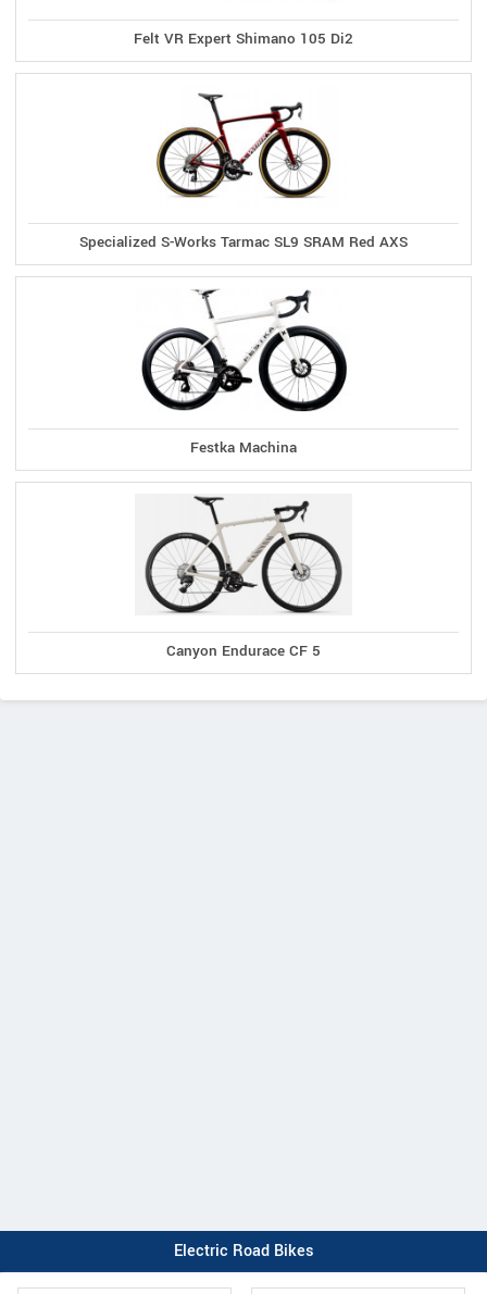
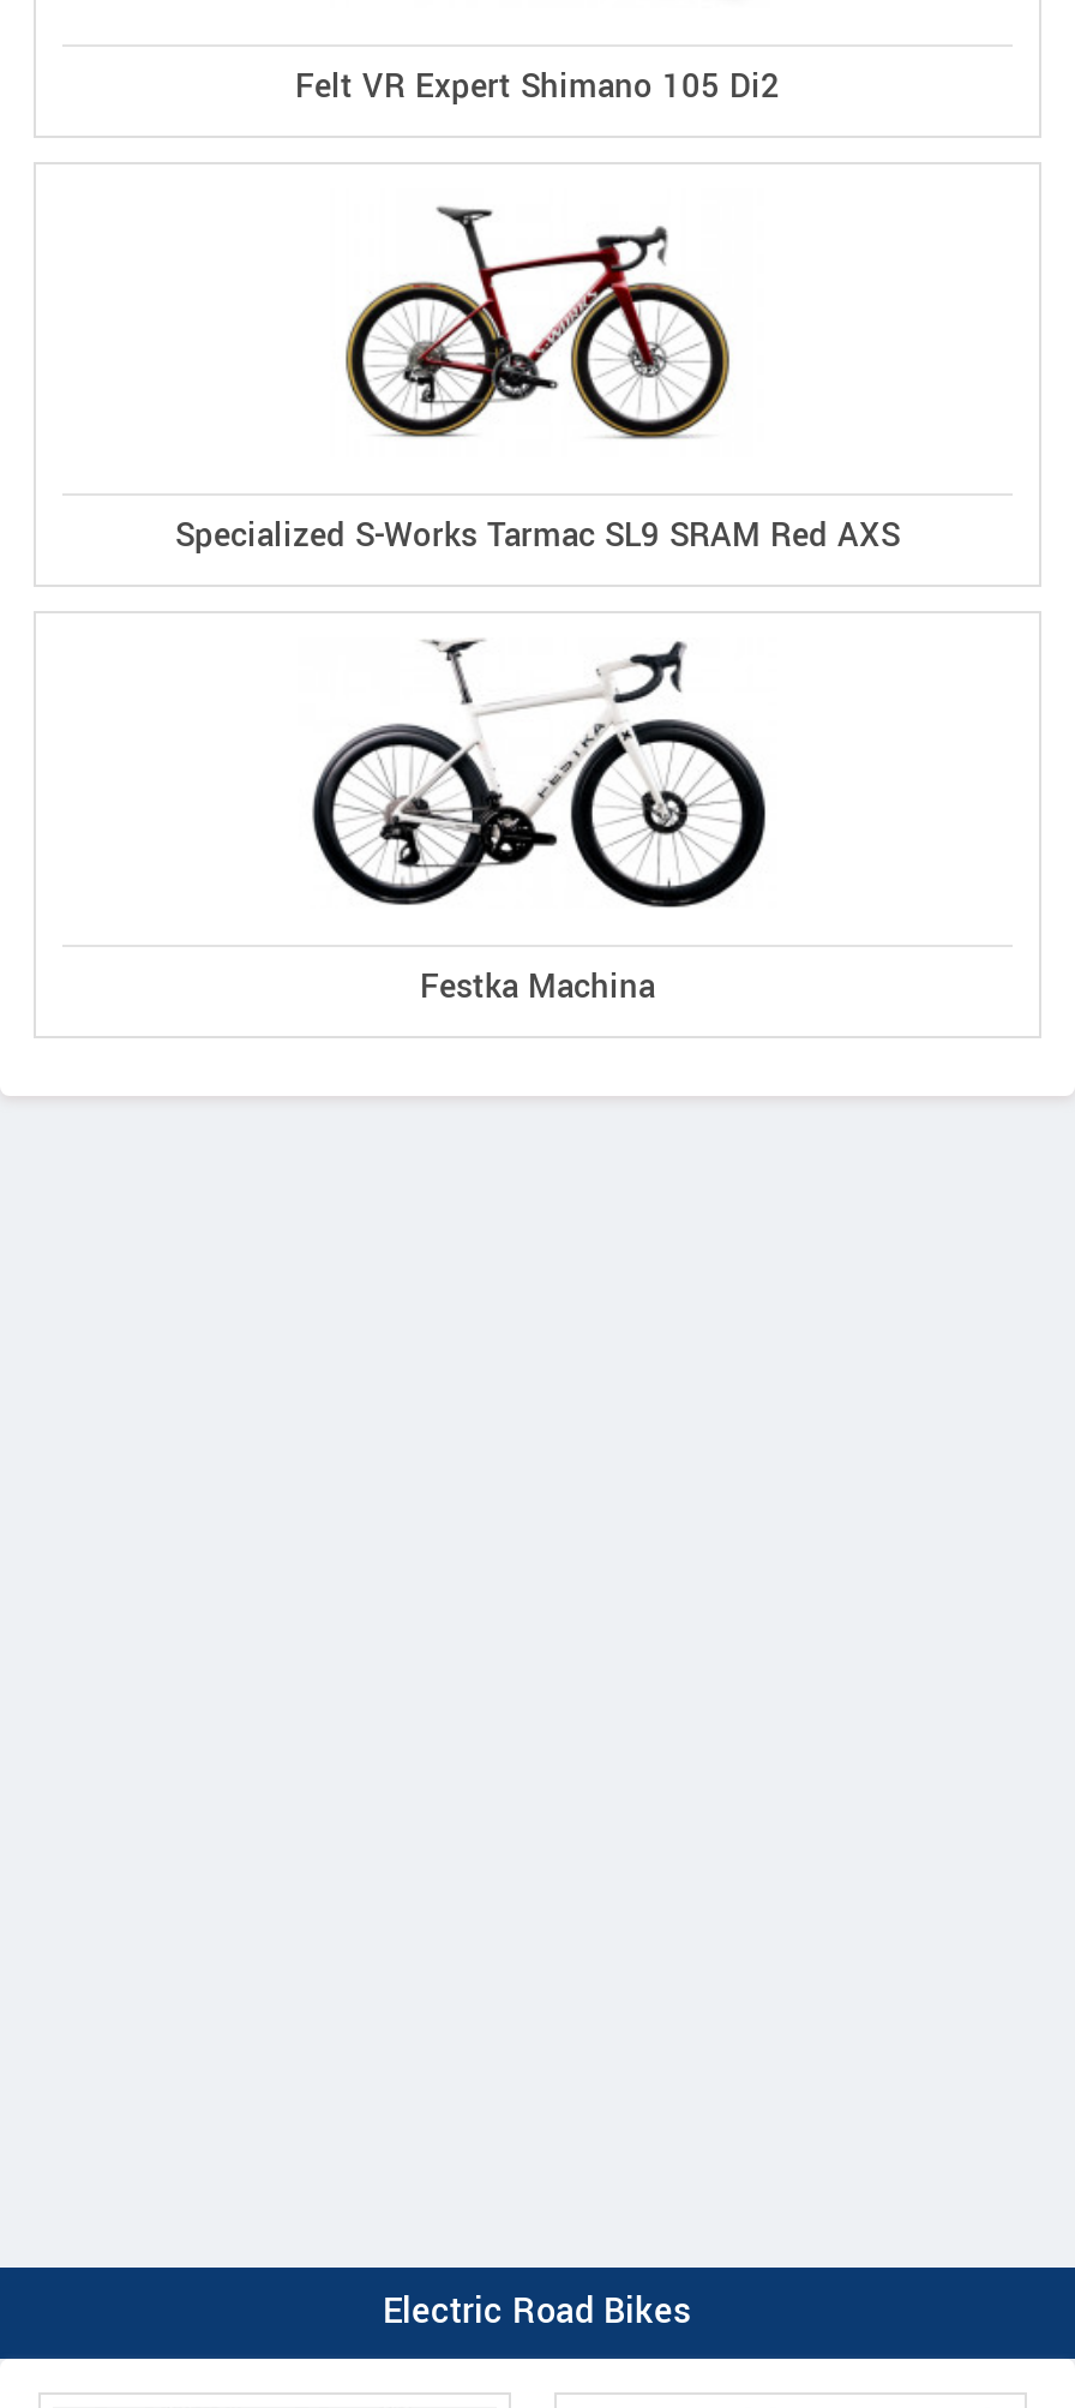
- [image]
- Canyon Endurace CF 5
